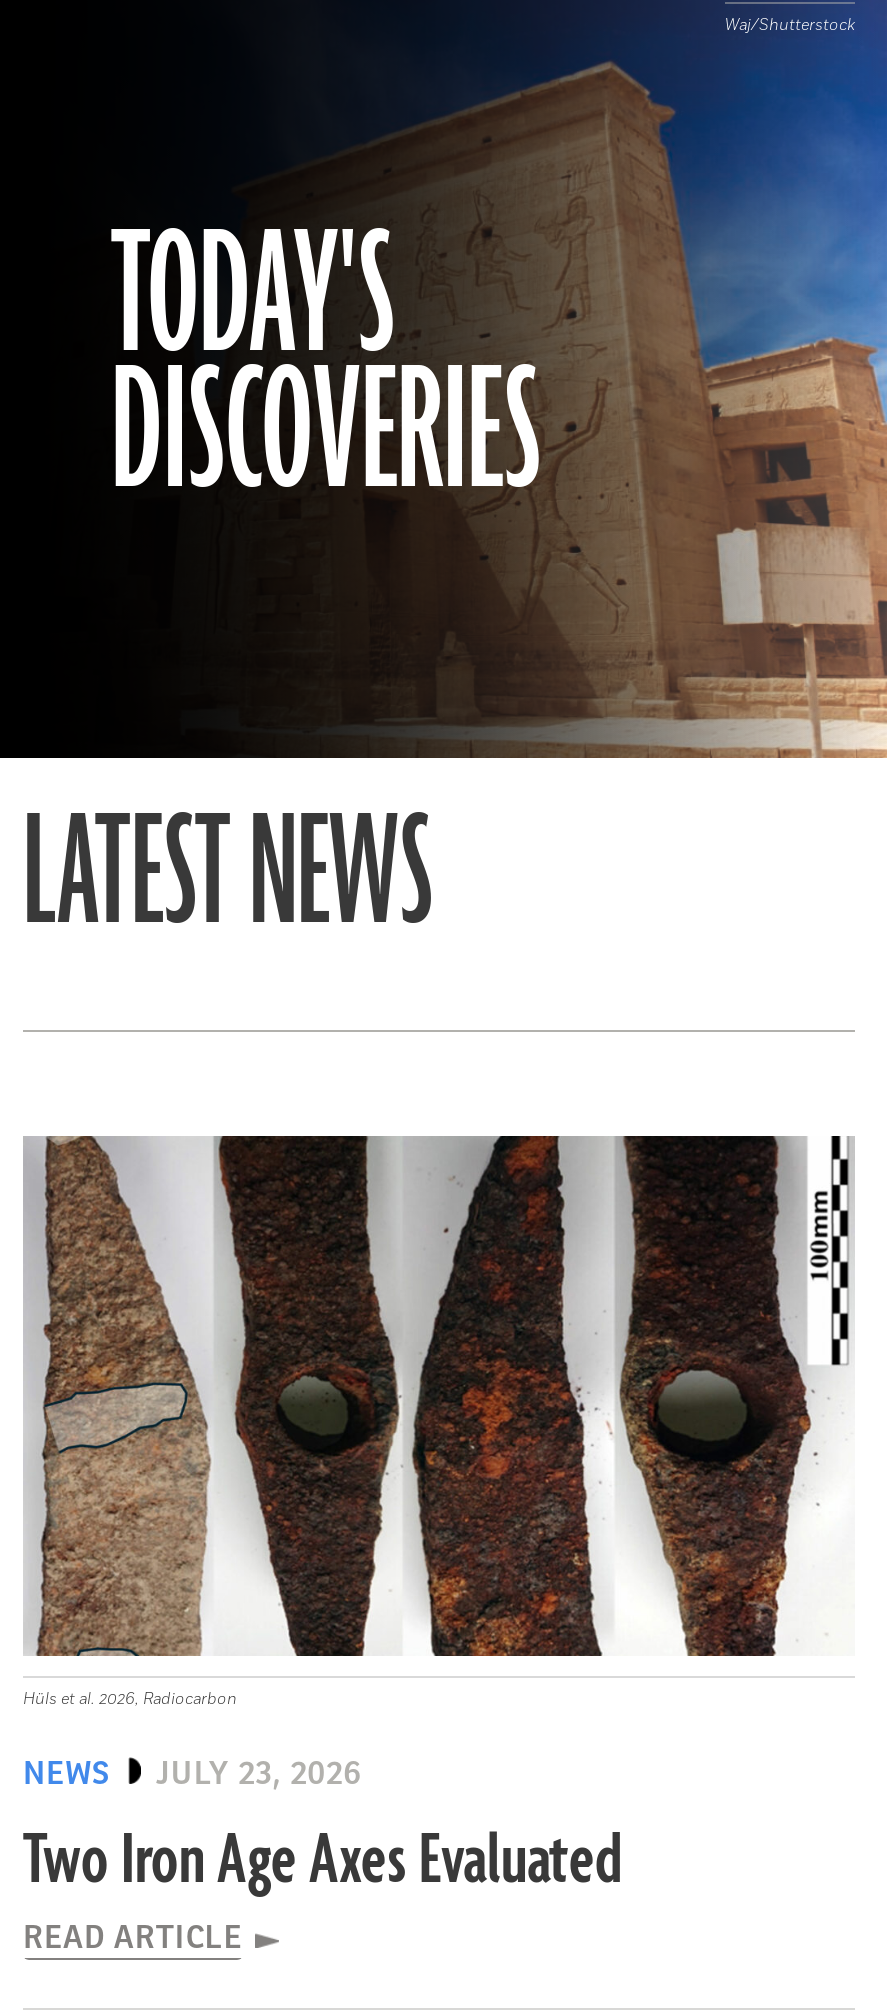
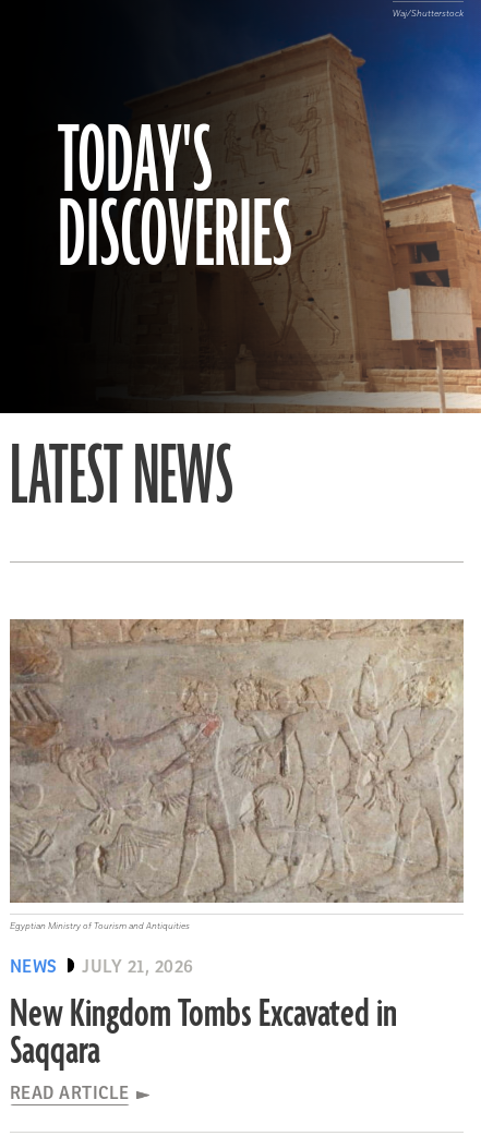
- [image]
- Hüls et al. 2026, Radiocarbon
+ [image]
+ Egyptian Ministry of Tourism and Antiquities

- JULY 23, 2026
- Two Iron Age Axes Evaluated
+ JULY 21, 2026
+ New Kingdom Tombs Excavated in
+ Saqqara
